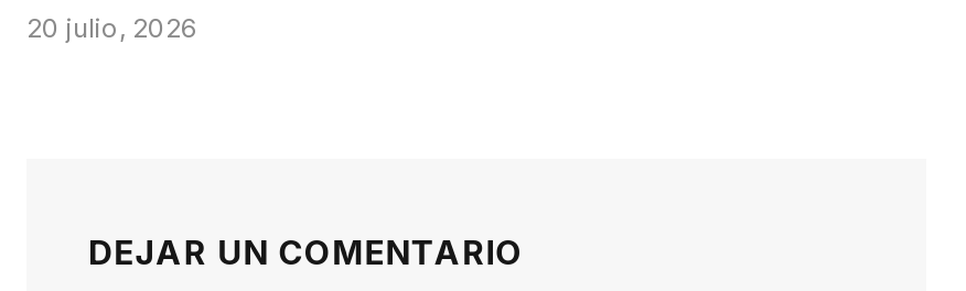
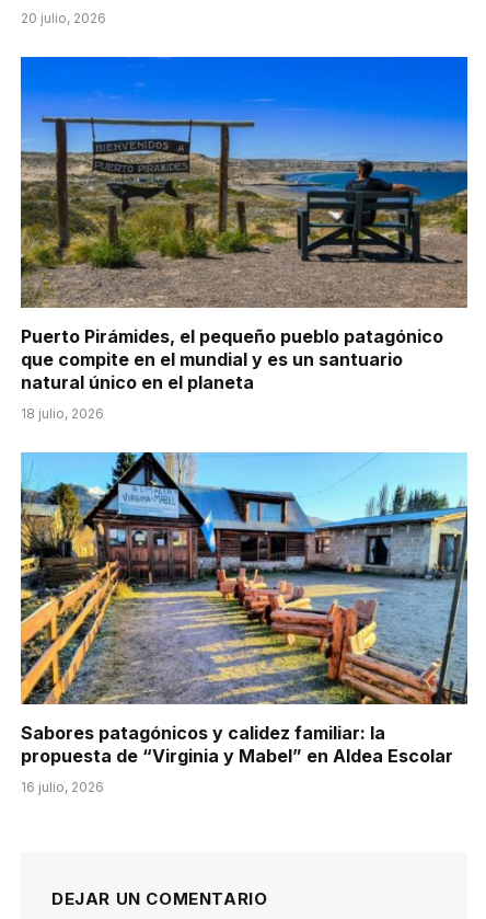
+ [image]
+ Puerto Pirámides, el pequeño pueblo patagónico
+ que compite en el mundial y es un santuario
+ natural único en el planeta
+ 18 julio, 2026

+ [image]
+ Sabores patagónicos y calidez familiar: la
+ propuesta de “Virginia y Mabel” en Aldea Escolar
+ 16 julio, 2026
